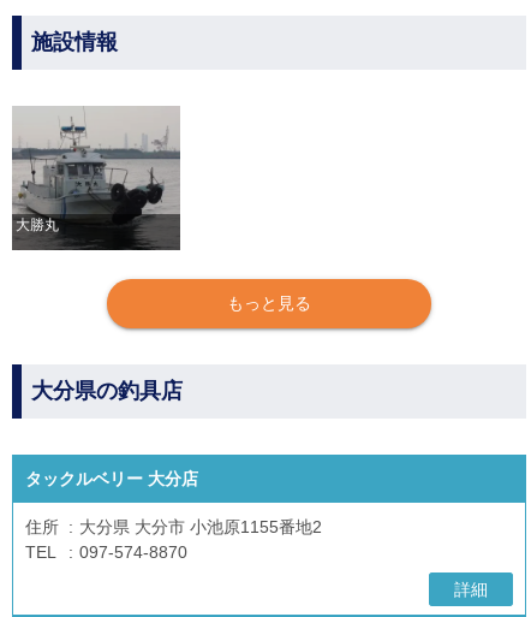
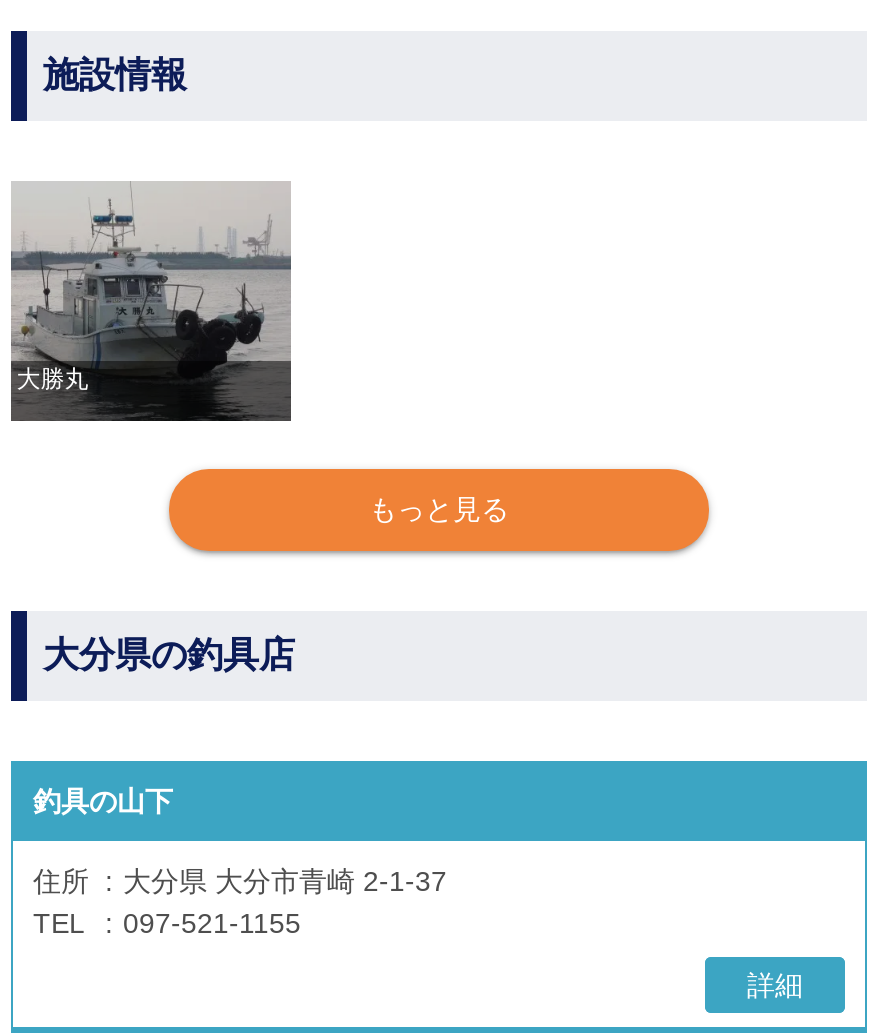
- タックルベリー 大分店
+ 釣具の山下

- 大分県 大分市 小池原1155番地2
+ 大分県 大分市青崎 2-1-37

- TEL 097-574-8870
+ TEL 097-521-1155
